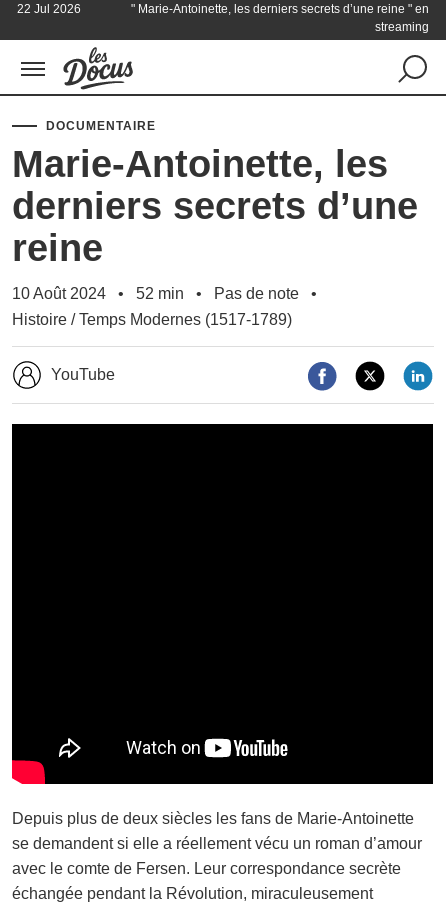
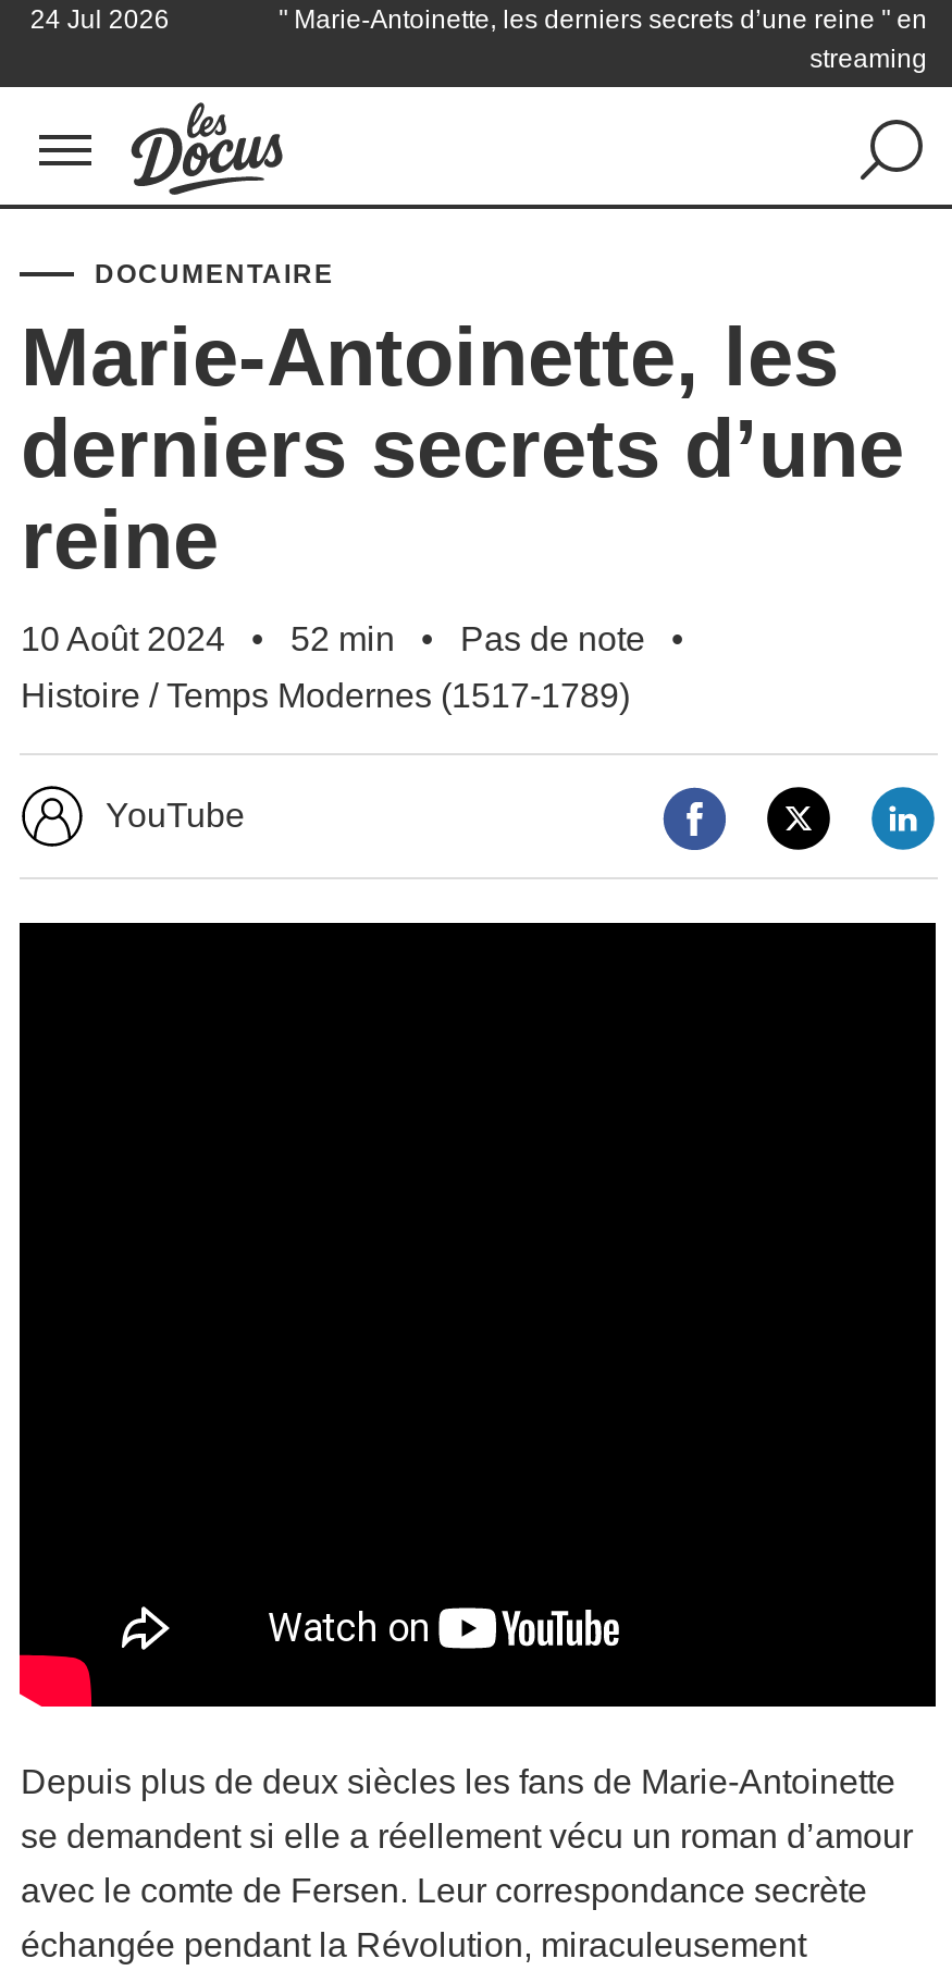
- 22 Jul 2026
+ 24 Jul 2026
